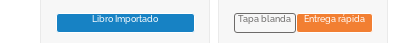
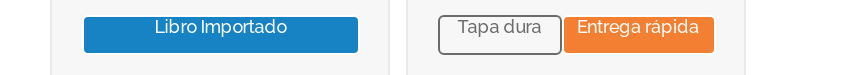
- Tapa blanda
+ Tapa dura
